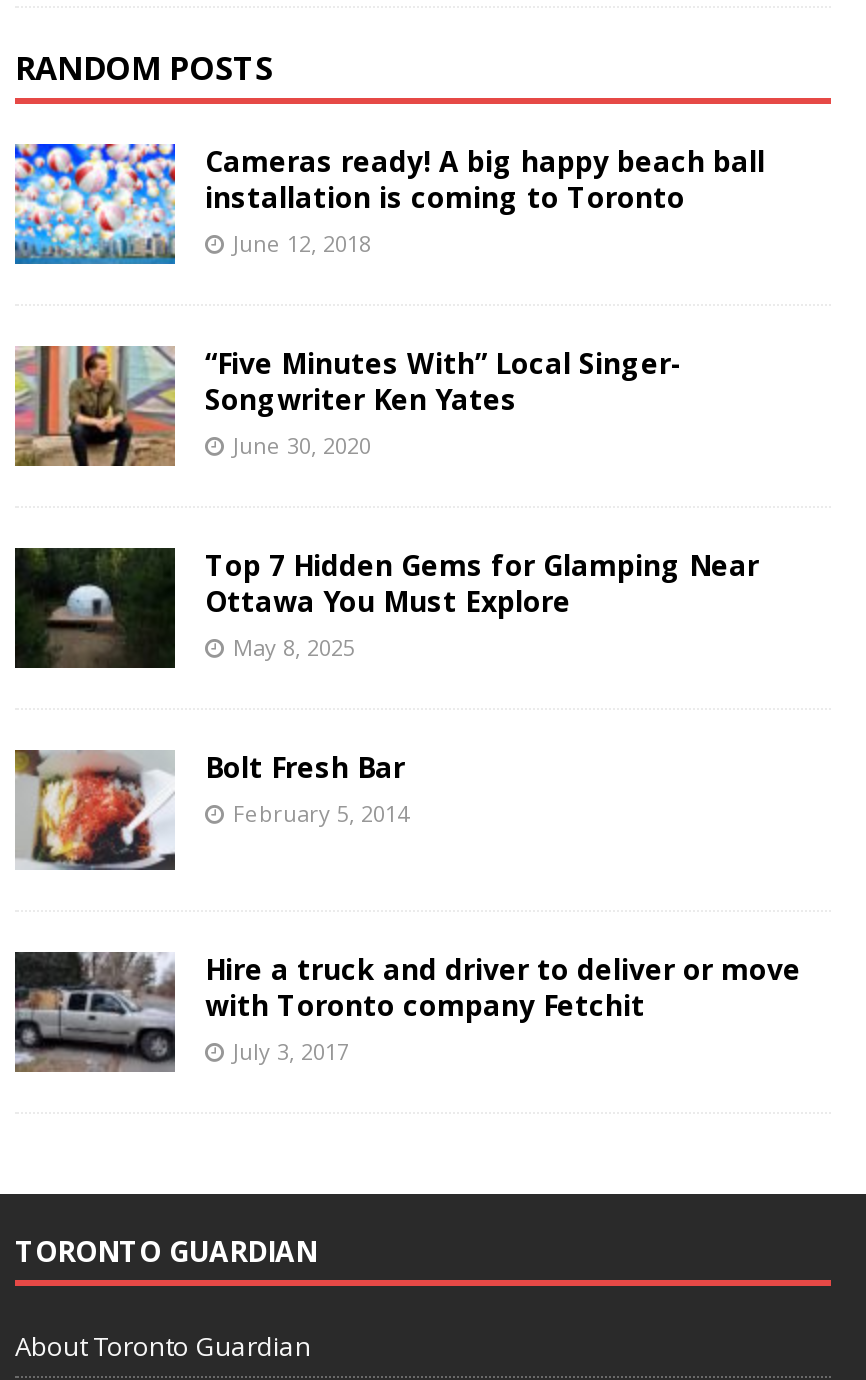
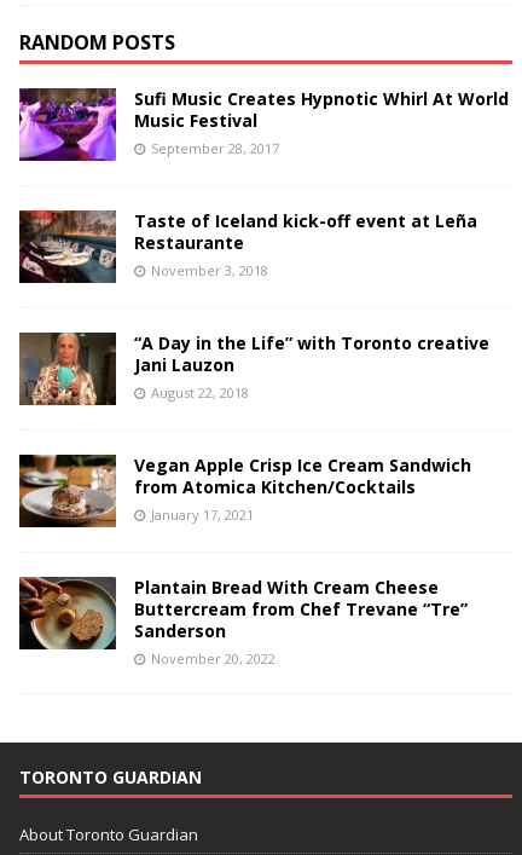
- [image]
- Cameras ready! A big happy beach ball
- installation is coming to Toronto
- June 12, 2018
+ [image]
+ Sufi Music Creates Hypnotic Whirl At World
+ Music Festival
+ September 28, 2017

- [image]
- “Five Minutes With” Local Singer-
- Songwriter Ken Yates
- June 30, 2020
+ [image]
+ Taste of Iceland kick-off event at Leña
+ Restaurante
+ November 3, 2018

- [image]
- Top 7 Hidden Gems for Glamping Near
- Ottawa You Must Explore
- May 8, 2025
+ [image]
+ “A Day in the Life” with Toronto creative
+ Jani Lauzon
+ August 22, 2018

- [image]
- Bolt Fresh Bar
- February 5, 2014
+ [image]
+ Vegan Apple Crisp Ice Cream Sandwich
+ from Atomica Kitchen/Cocktails
+ January 17, 2021

- [image]
- Hire a truck and driver to deliver or move
- with Toronto company Fetchit
- July 3, 2017
+ [image]
+ Plantain Bread With Cream Cheese
+ Buttercream from Chef Trevane “Tre”
+ Sanderson
+ November 20, 2022
